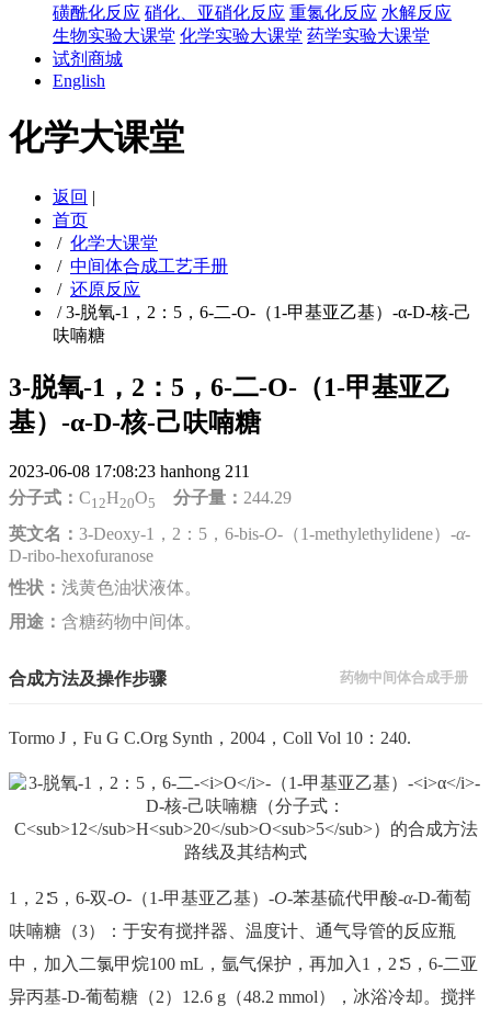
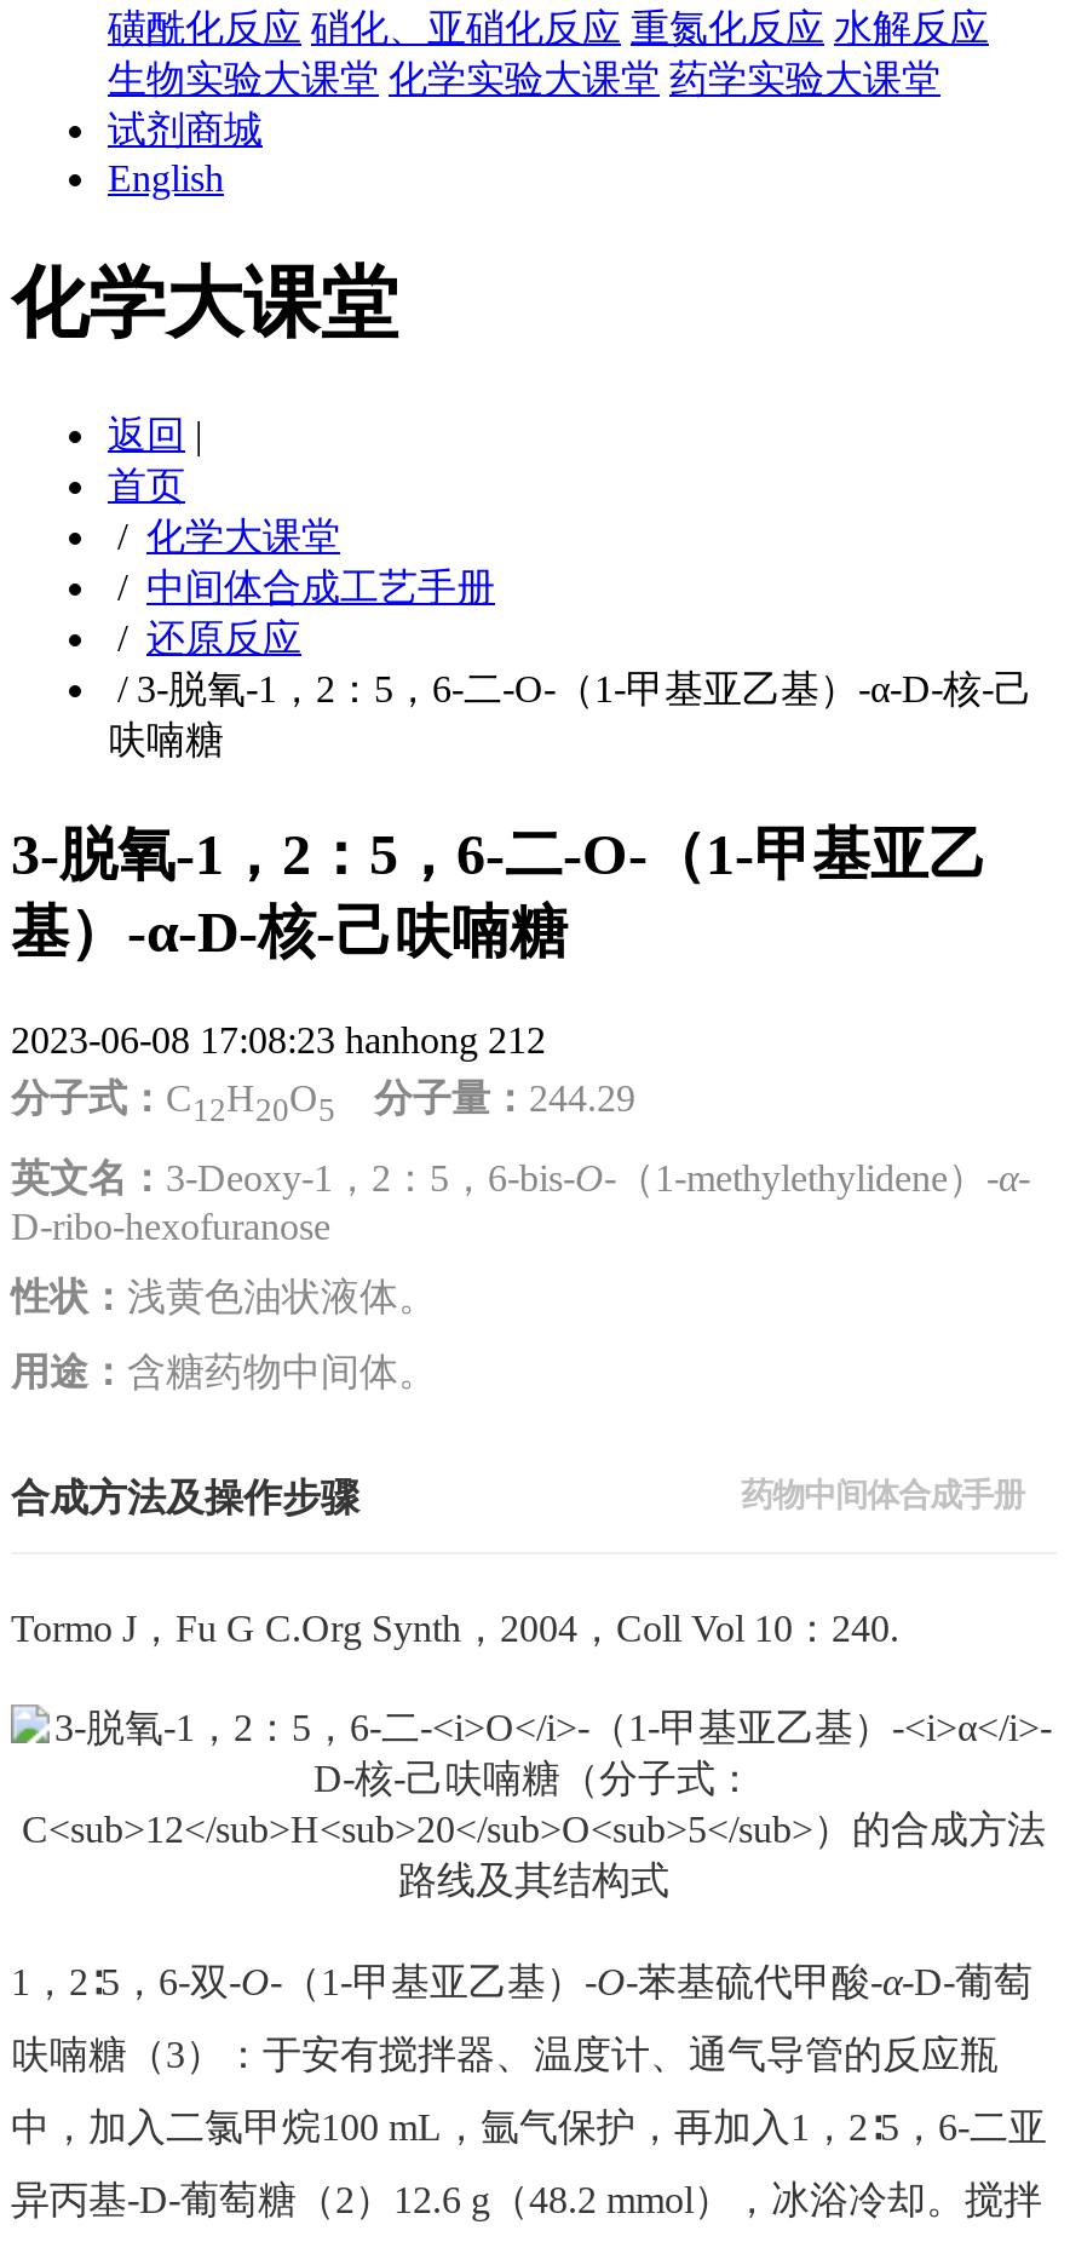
- 2023-06-08 17:08:23 hanhong 211
+ 2023-06-08 17:08:23 hanhong 212
